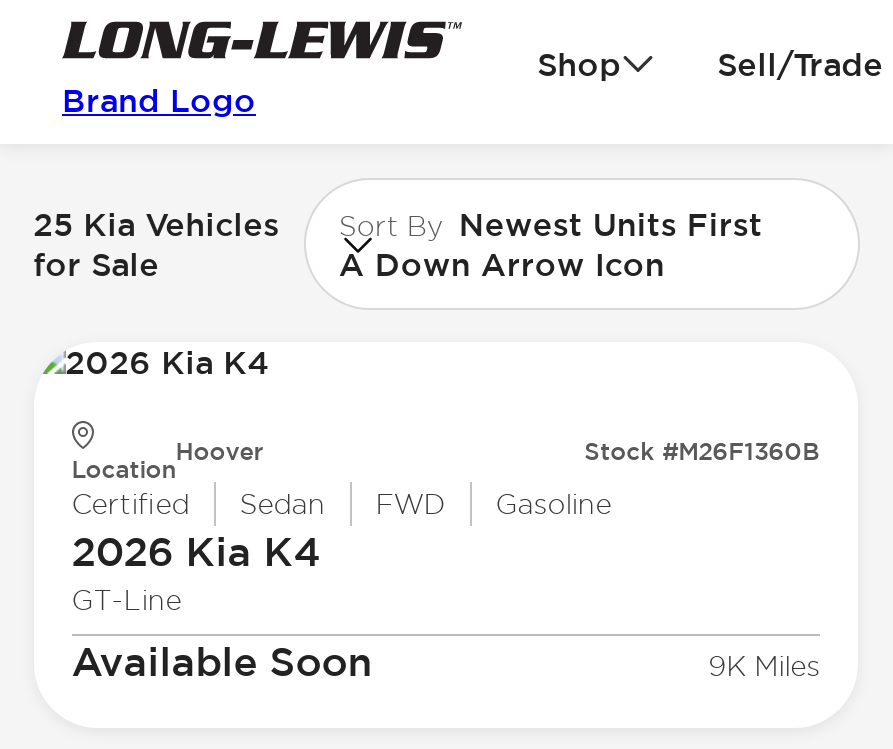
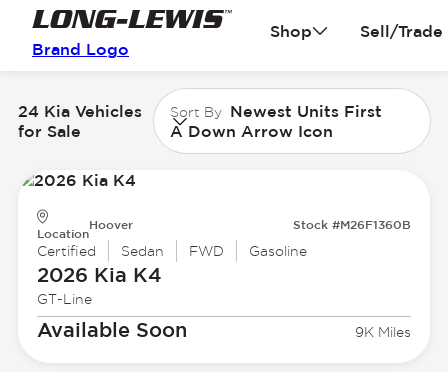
- 25 Kia Vehicles Sort By Newest Units First
+ 24 Kia Vehicles Sort By Newest Units First
